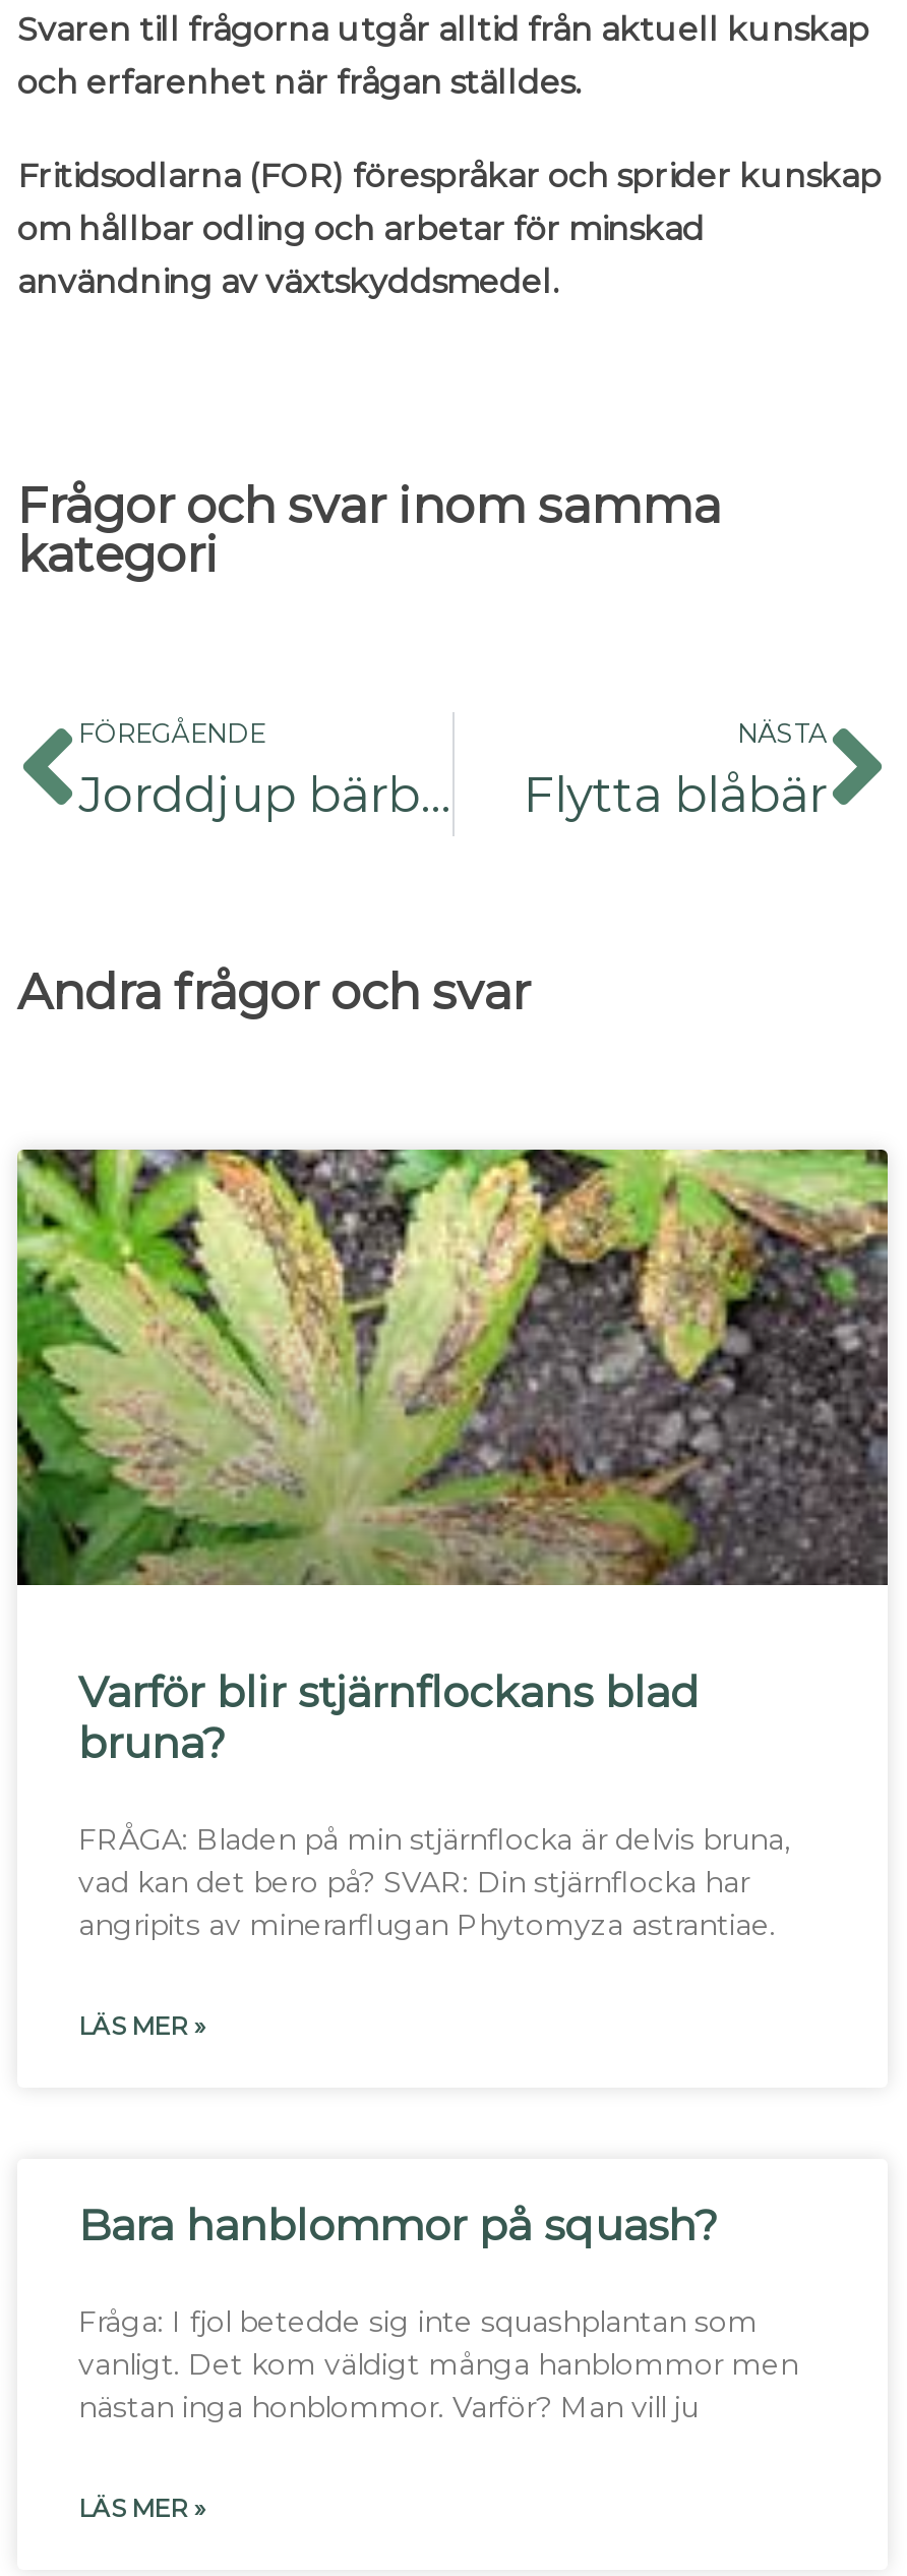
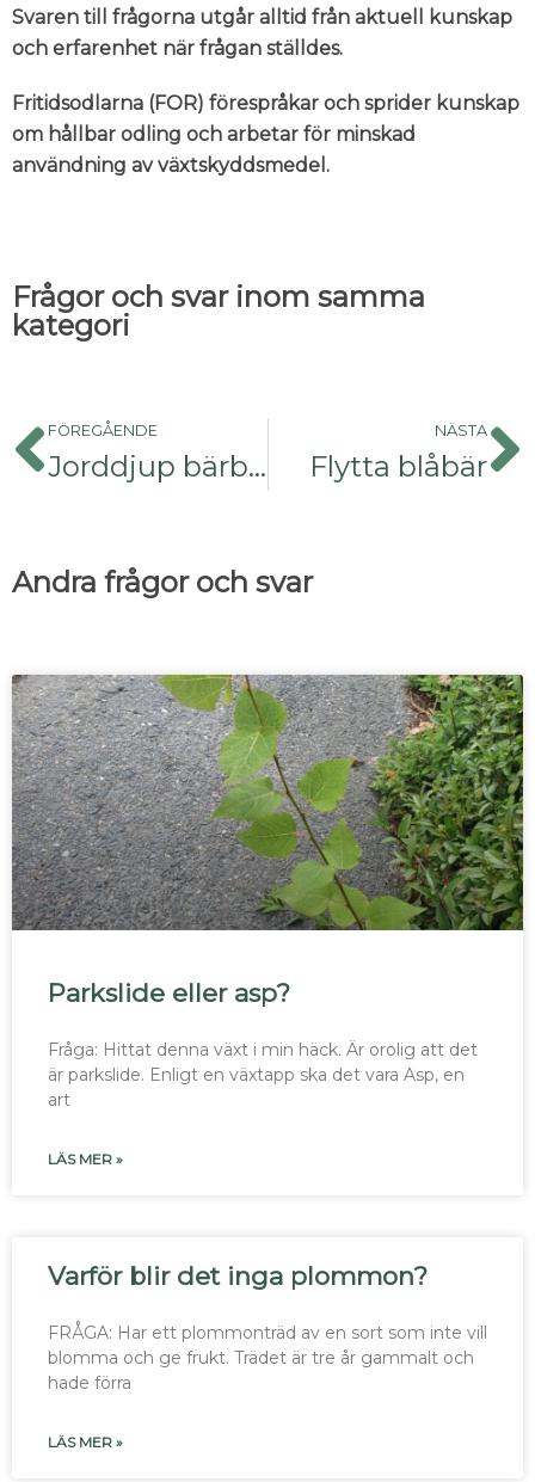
- [image]
- Varför blir stjärnflockans blad
- bruna?
+ [image]
+ Parkslide eller asp?

- FRÅGA: Bladen på min stjärnflocka är delvis bruna,
- vad kan det bero på? SVAR: Din stjärnflocka har
- angripits av minerarflugan Phytomyza astrantiae.
+ Fråga: Hittat denna växt i min häck. Är orolig att det
+ är parkslide. Enligt en växtapp ska det vara Asp, en
+ art

- Bara hanblommor på squash?
+ Varför blir det inga plommon?

- Fråga: I fjol betedde sig inte squashplantan som
- vanligt. Det kom väldigt många hanblommor men
- nästan inga honblommor. Varför? Man vill ju
+ FRÅGA: Har ett plommonträd av en sort som inte vill
+ blomma och ge frukt. Trädet är tre år gammalt och
+ hade förra
